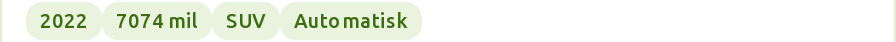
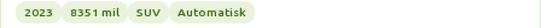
- 2022
- 7074 mil
+ 2023
+ 8351 mil
